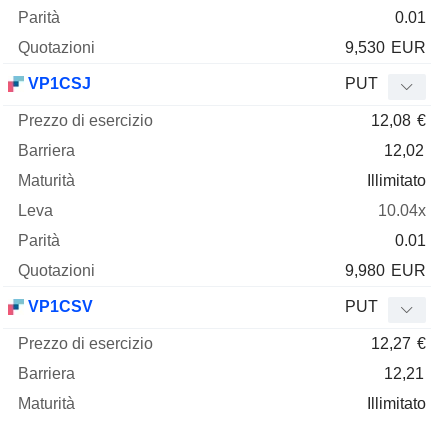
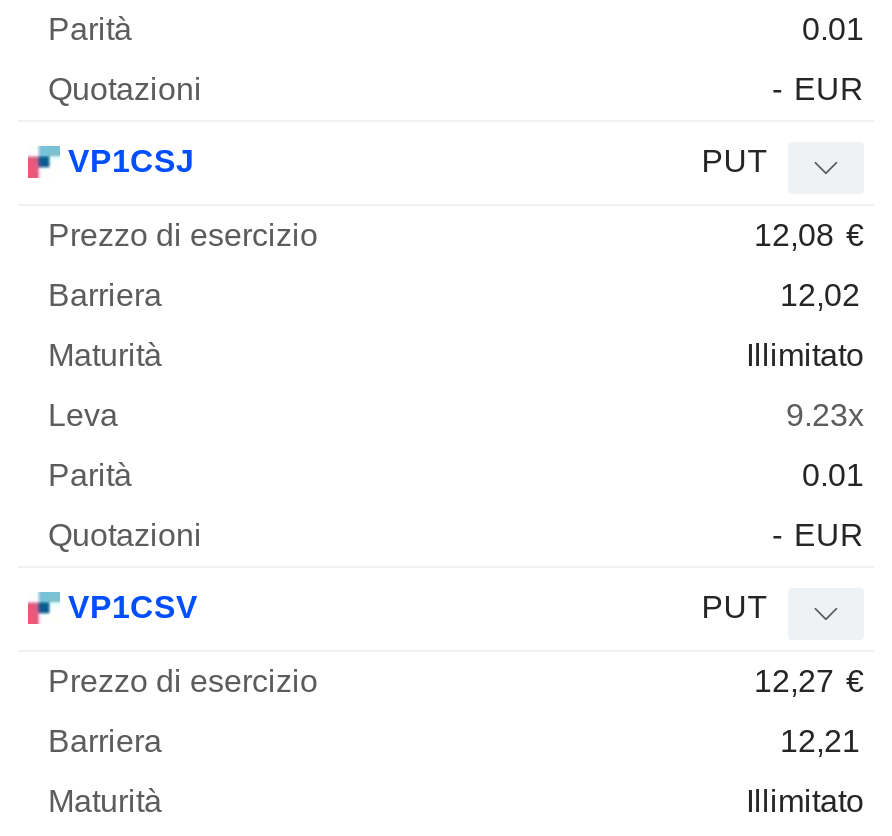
- 9,530 EUR
+ - EUR

- 10.04x
+ 9.23x

- 9,980 EUR
+ - EUR
